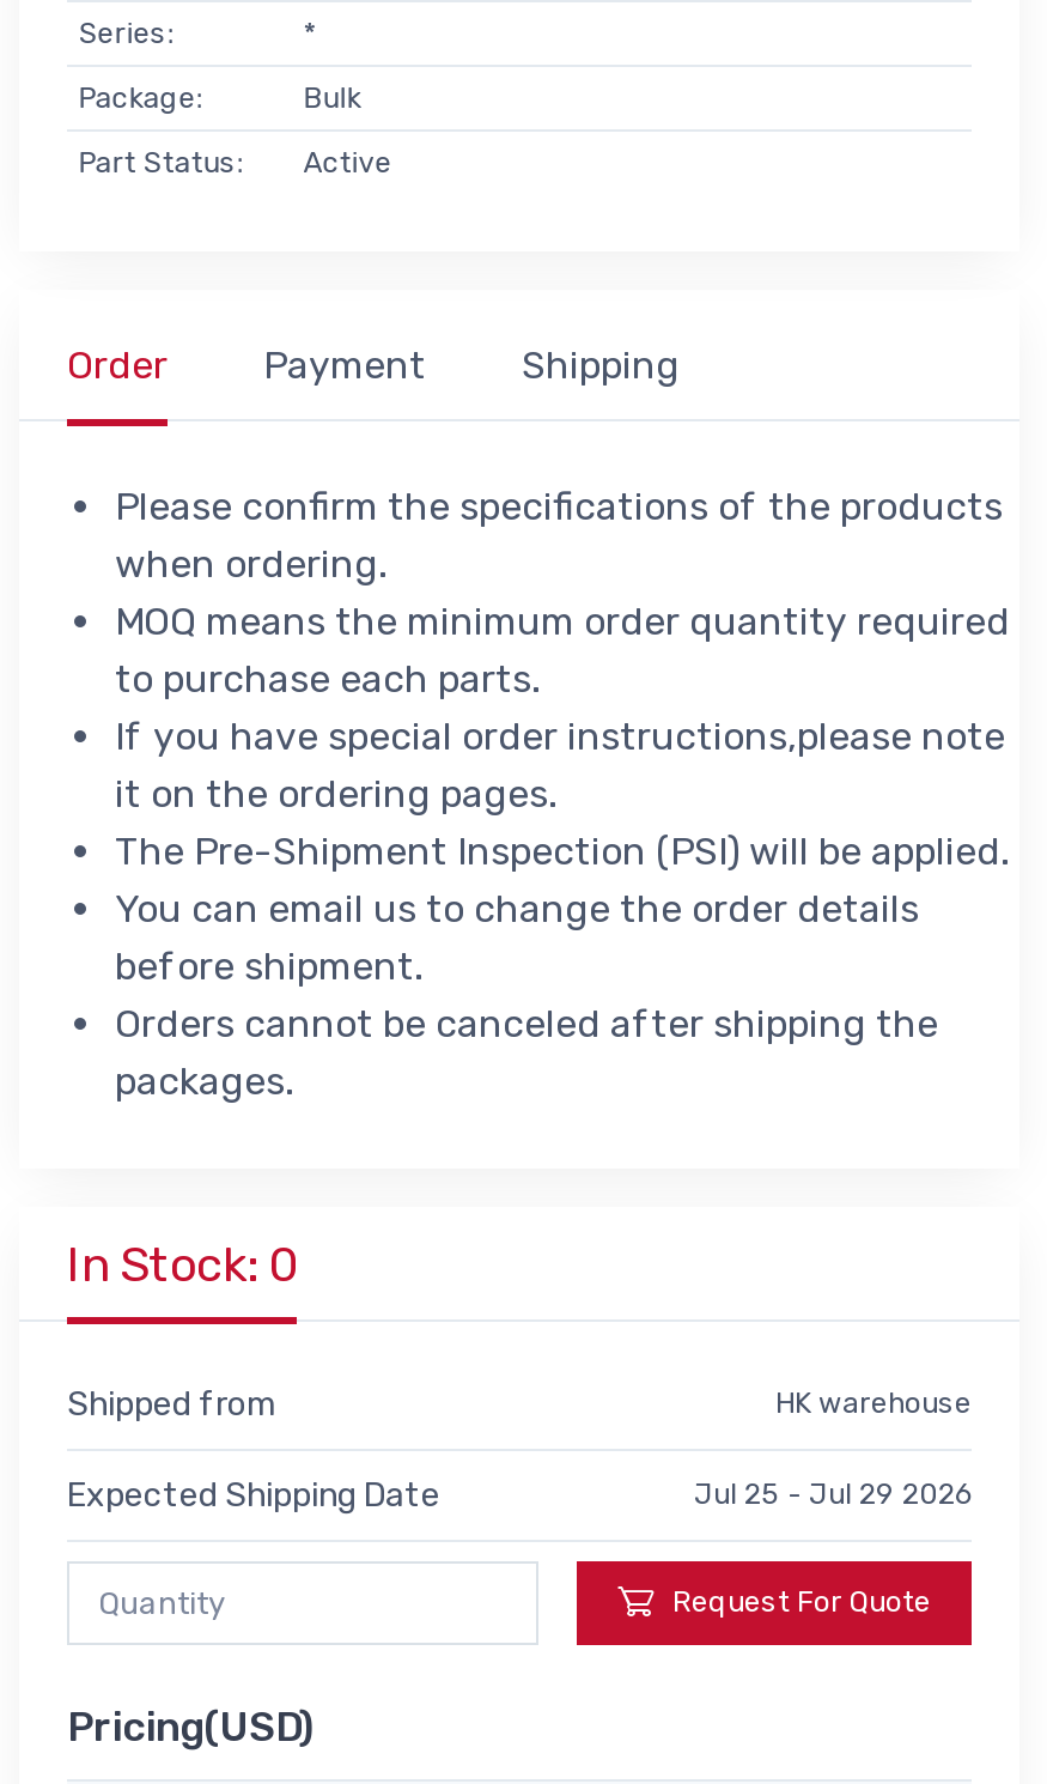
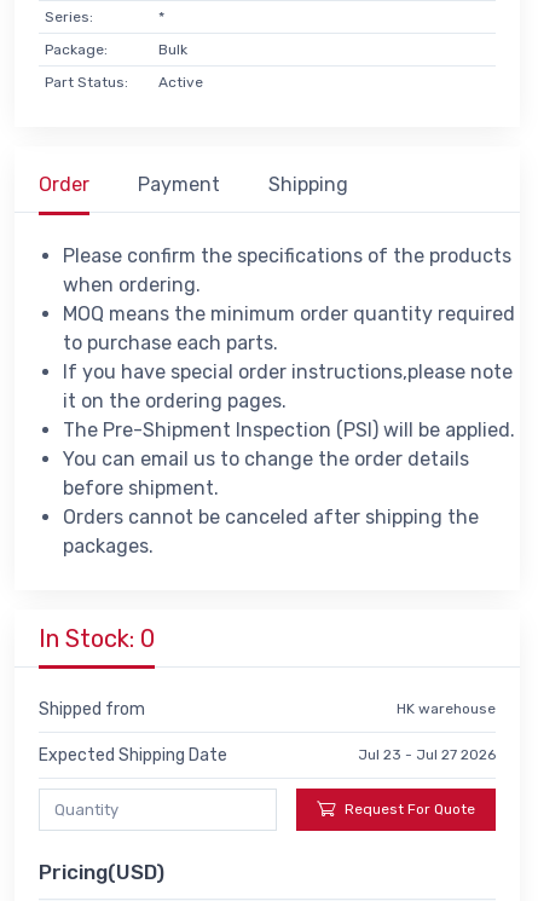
- Jul 25 - Jul 29 2026
+ Jul 23 - Jul 27 2026
